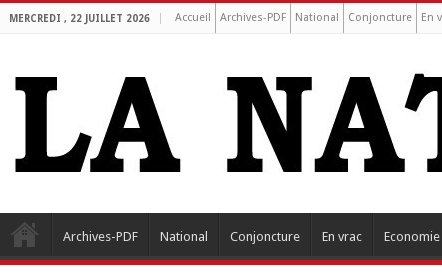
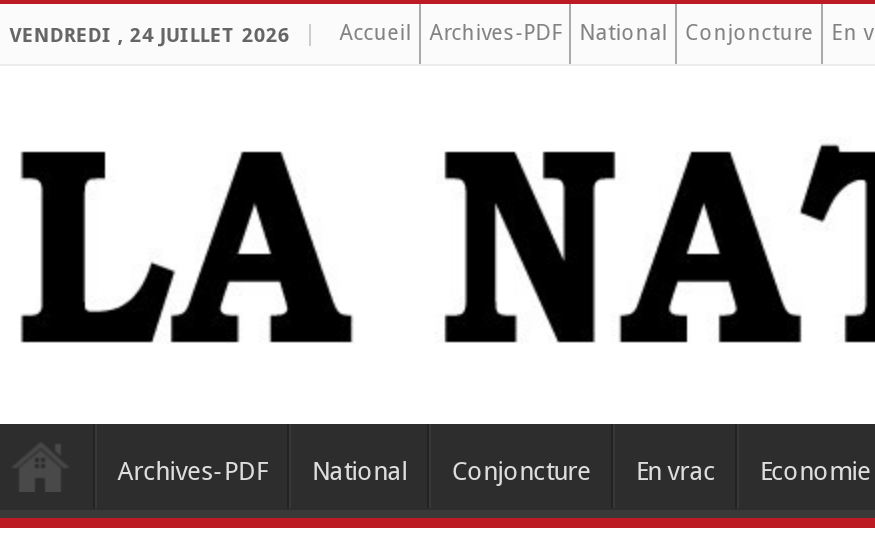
- MERCREDI , 22 JUILLET 2026
+ VENDREDI , 24 JUILLET 2026
